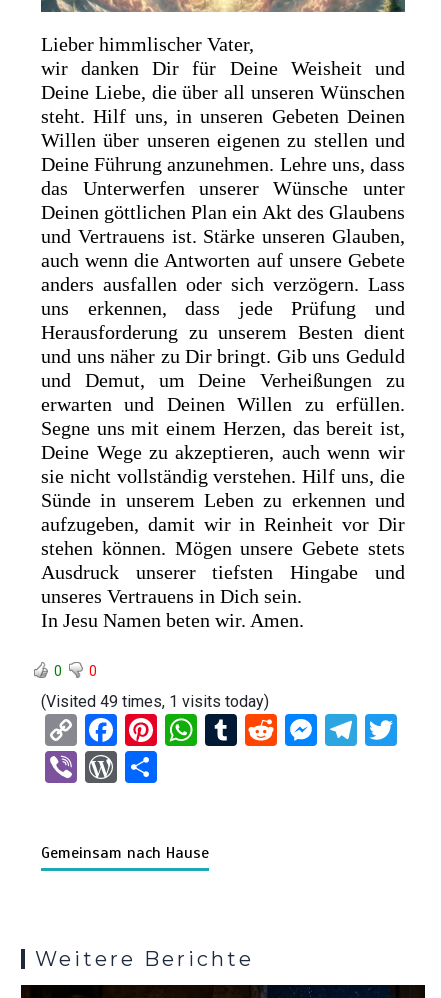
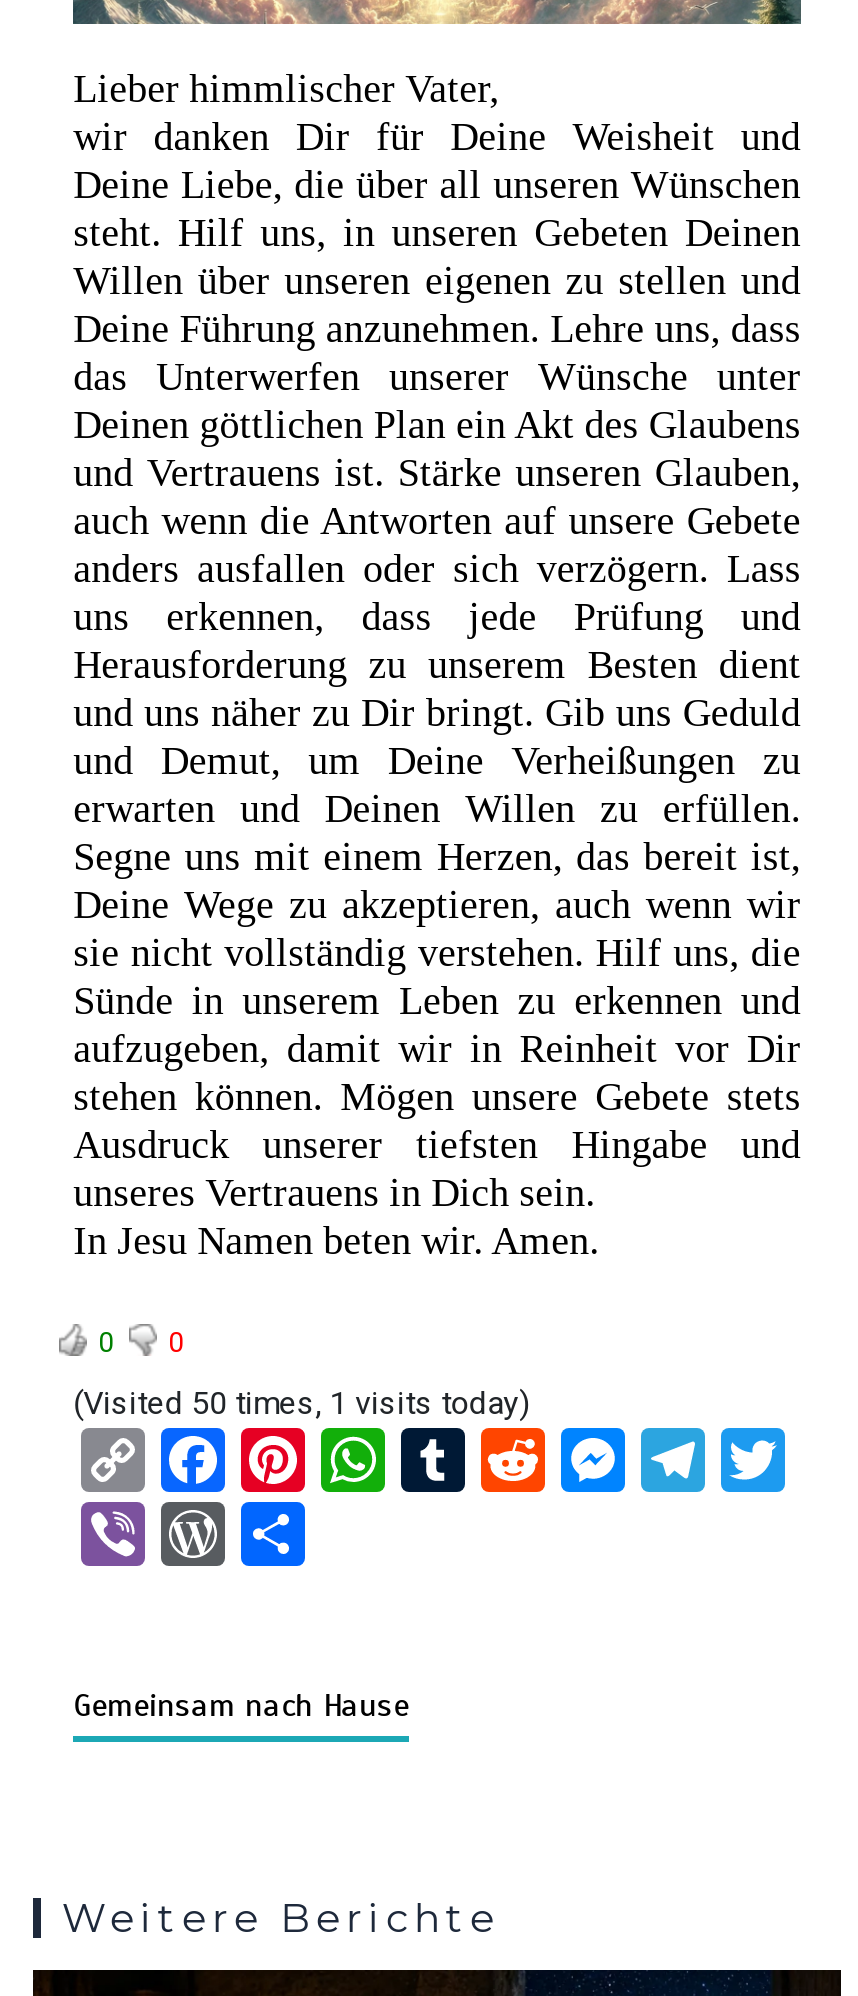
- (Visited 49 times, 1 visits today)
+ (Visited 50 times, 1 visits today)
